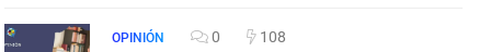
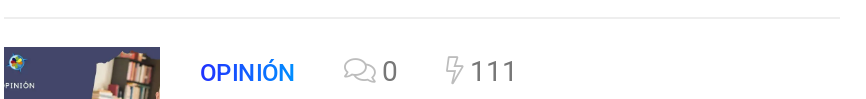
- 108
+ 111
